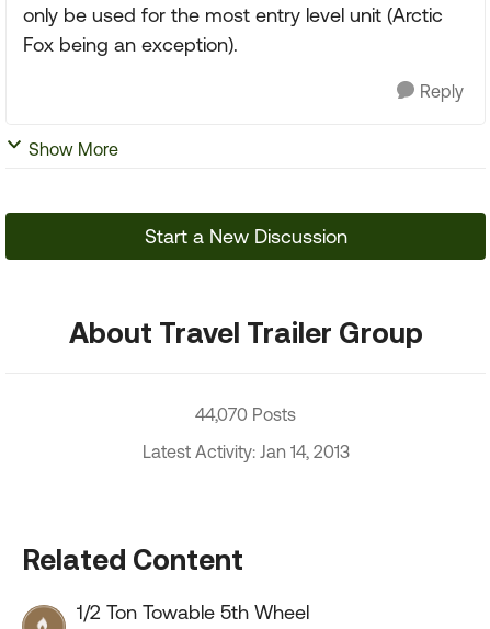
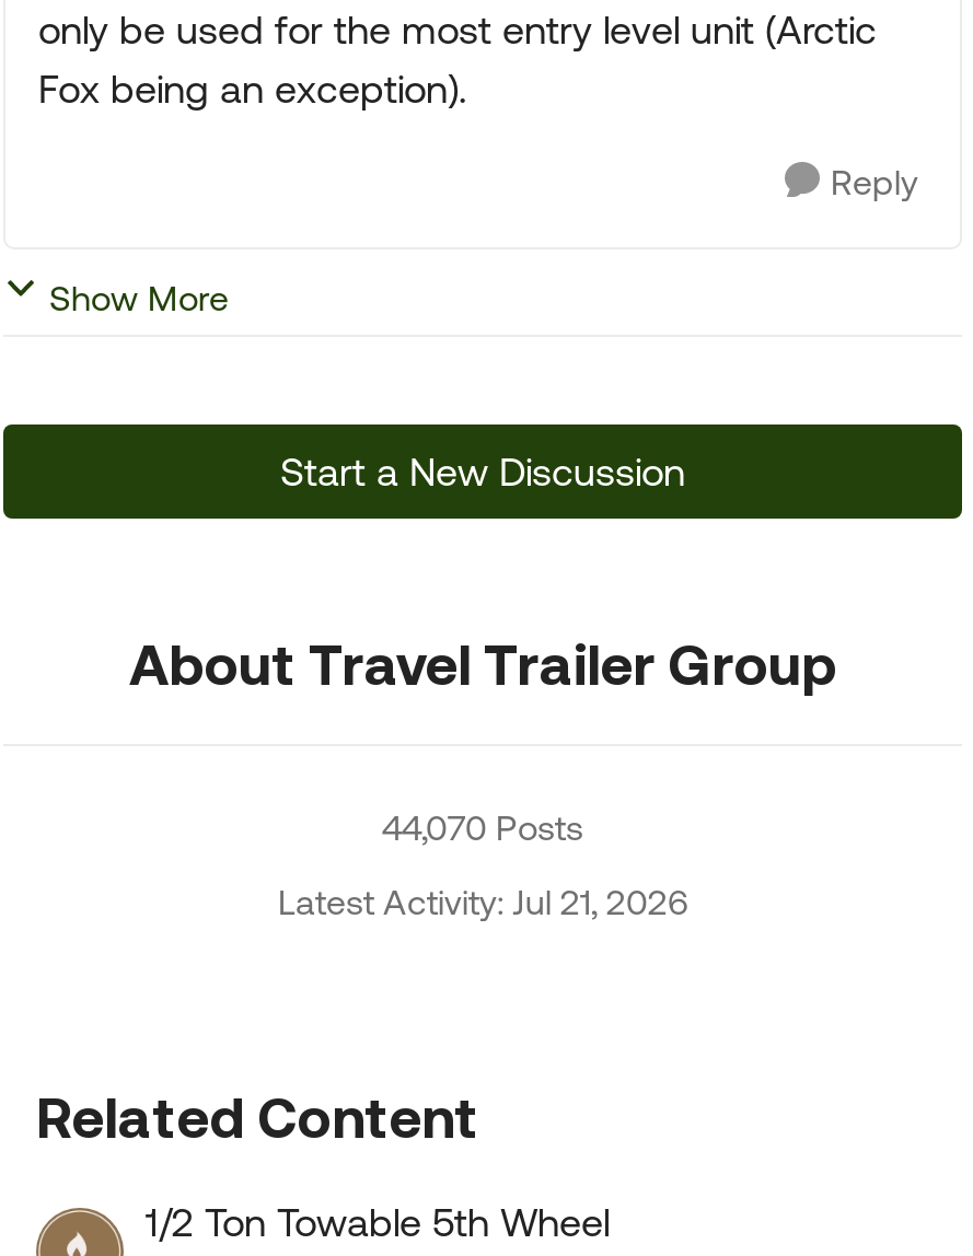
- Latest Activity: Jan 14, 2013
+ Latest Activity: Jul 21, 2026
